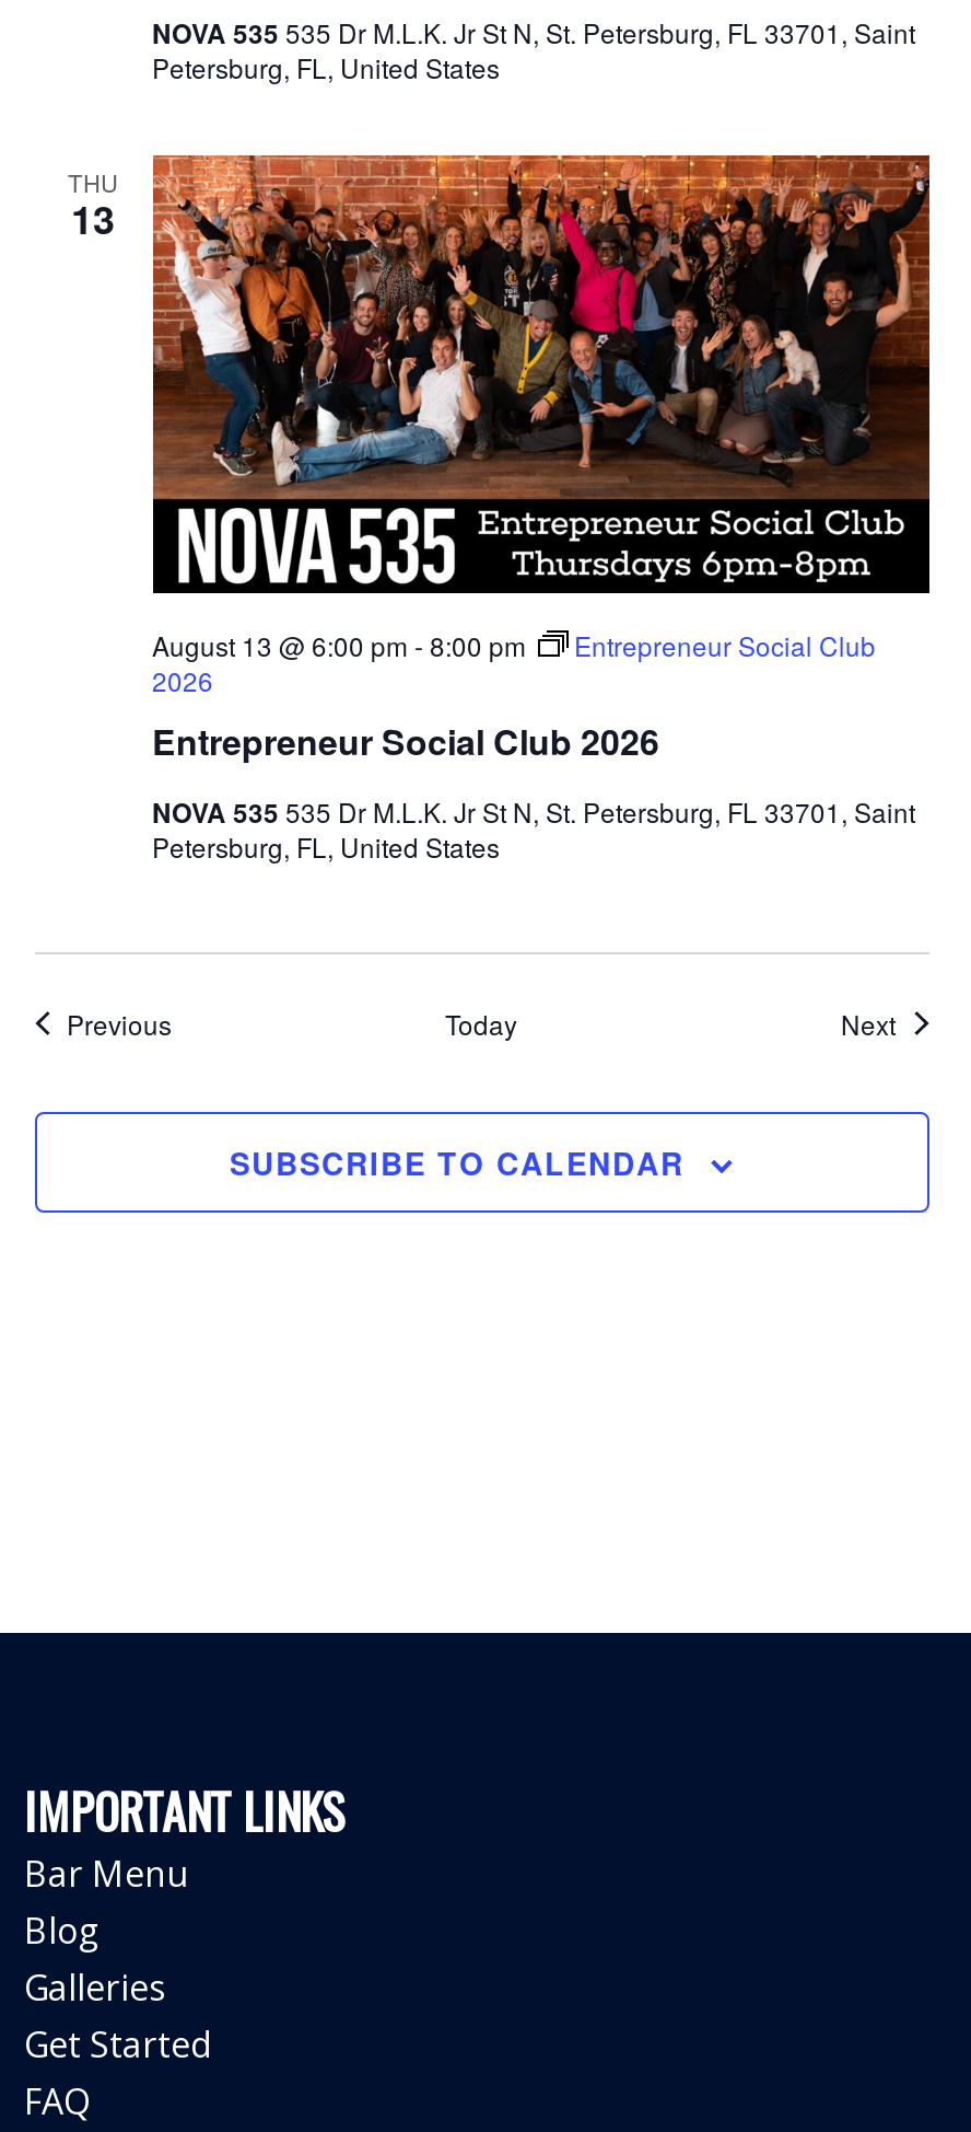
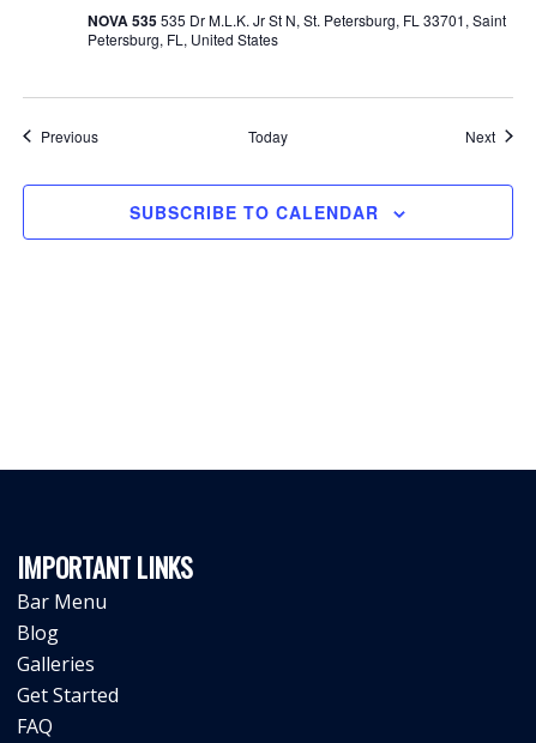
- THU
- 13

- [image]
- August 13 @ 6:00 pm - 8:00 pm
- Entrepreneur Social Club
- 2026
- NOVA 535 535 Dr M.L.K. Jr St N, St. Petersburg, FL 33701, Saint
- Petersburg, FL, United States

- Entrepreneur Social Club 2026
